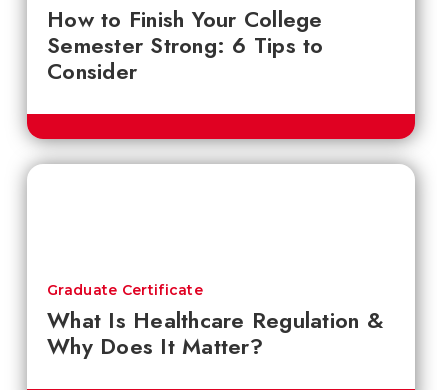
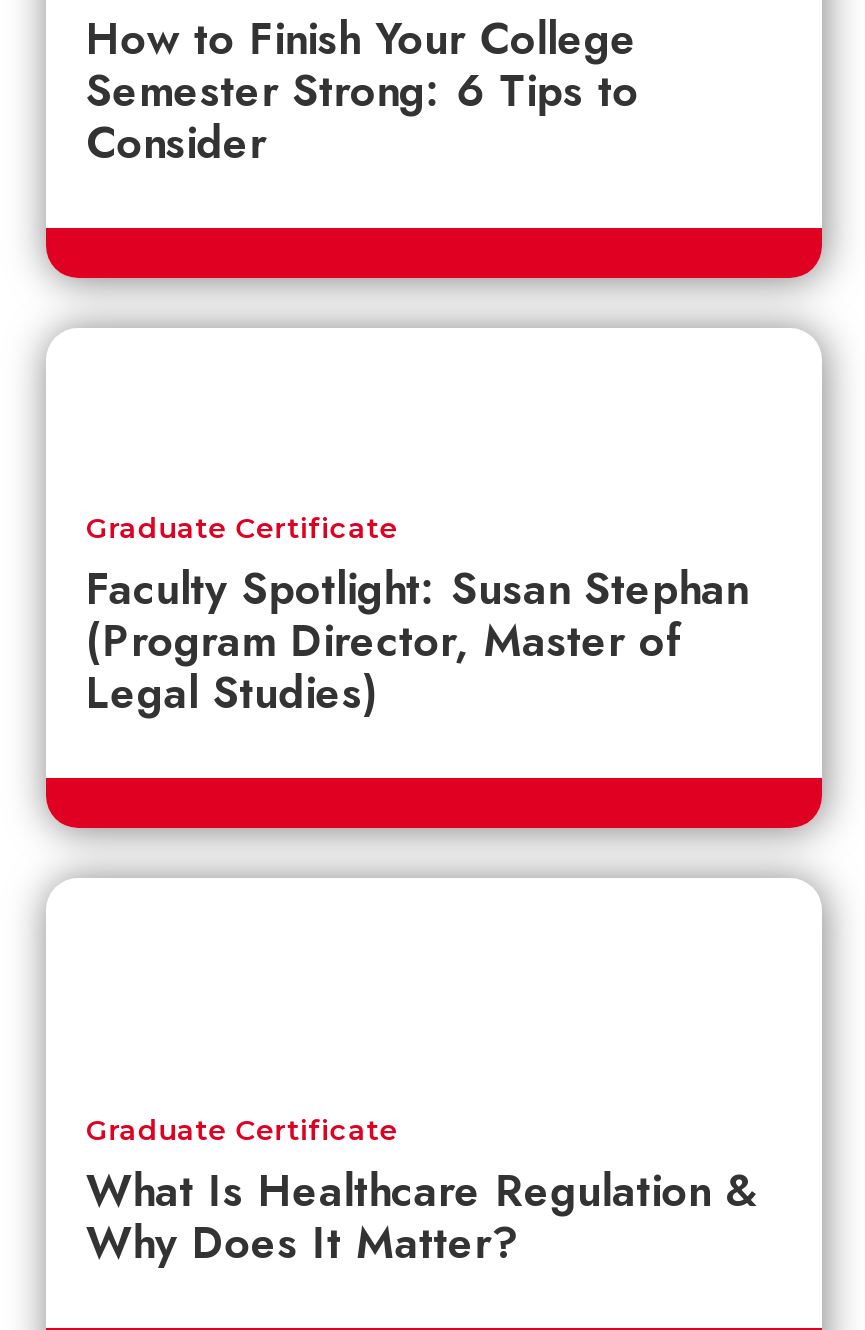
+ Faculty Spotlight: Susan Stephan
+ (Program Director, Master of
+ Legal Studies)

+ Graduate Certificate
